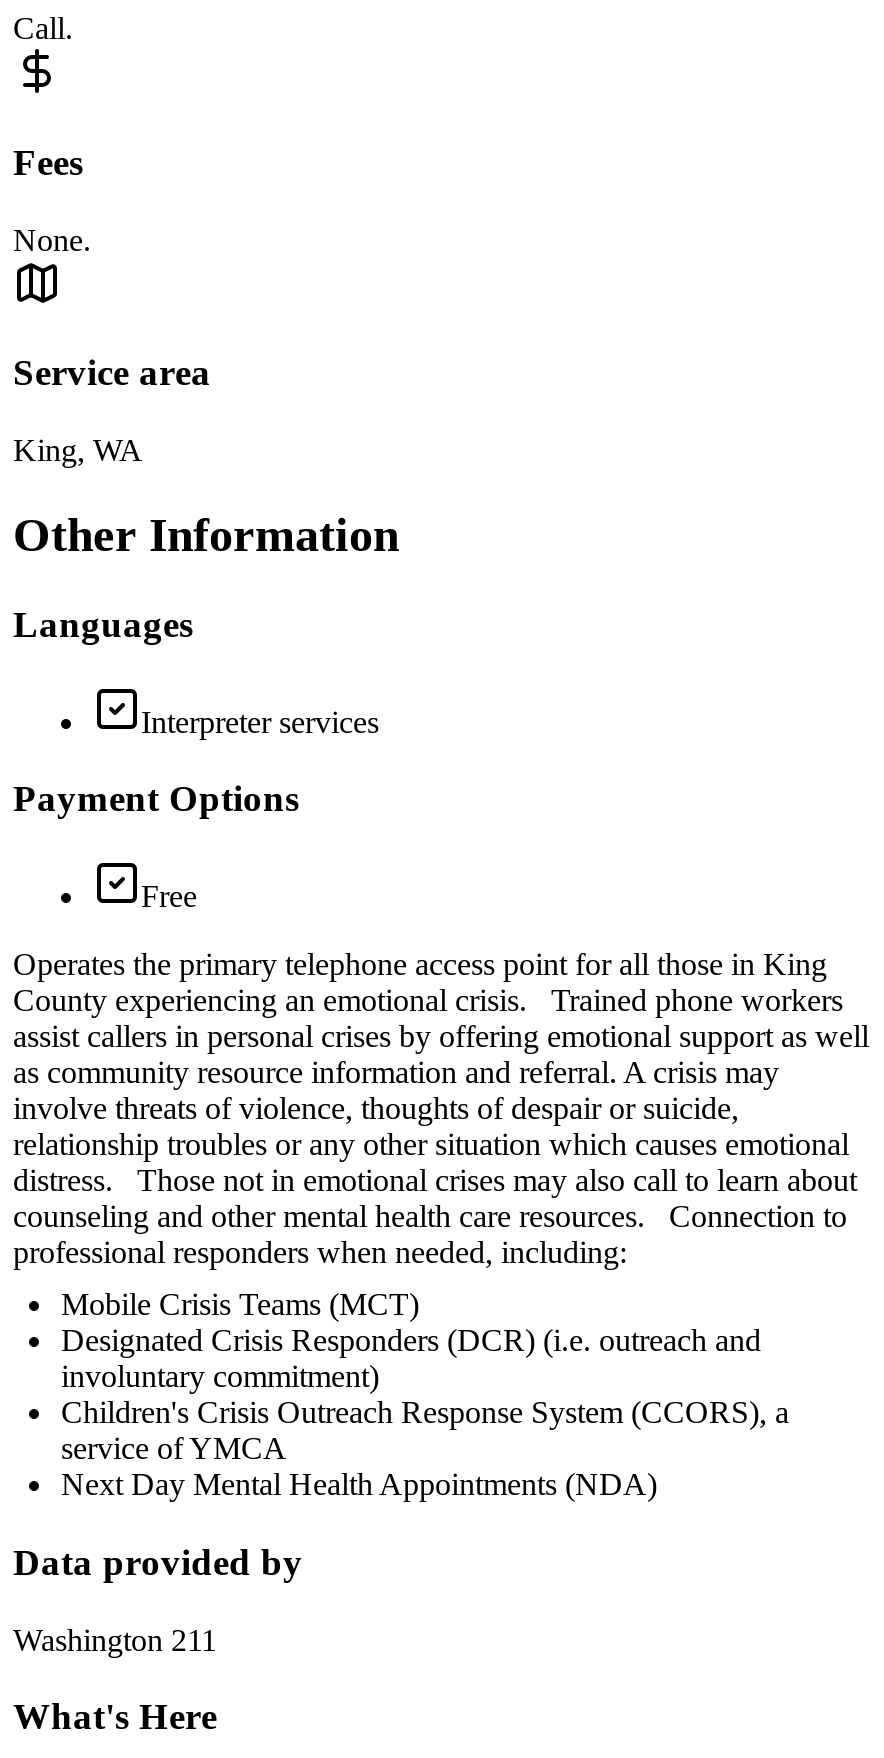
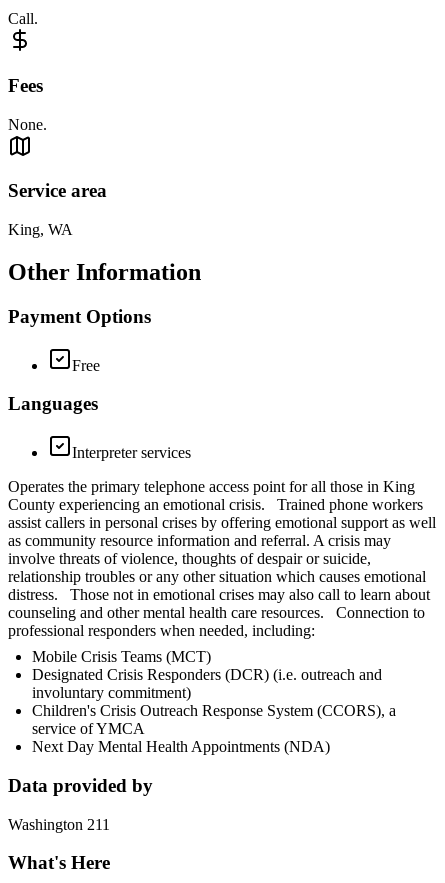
moved down: Languages | Interpreter services

moved up: Payment Options | Free
